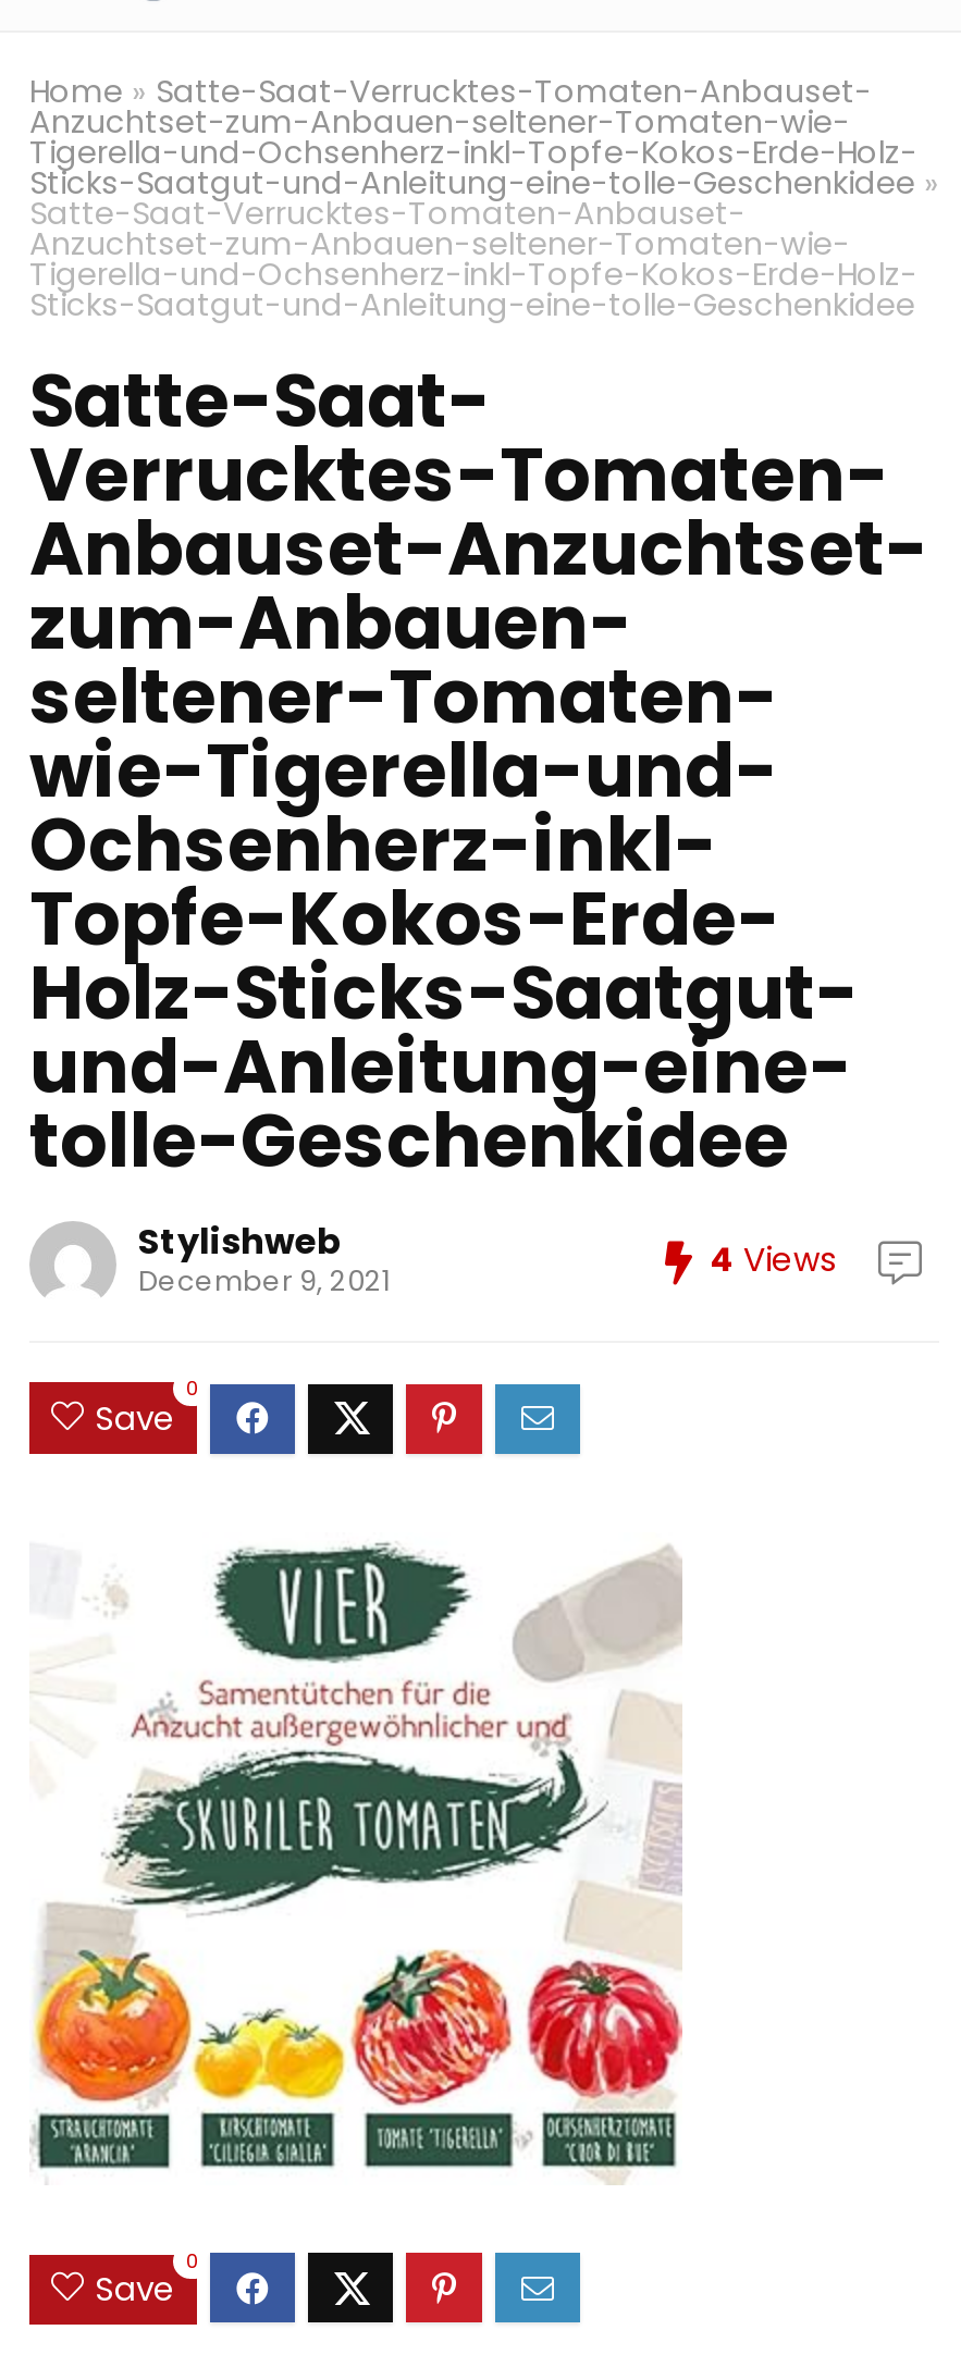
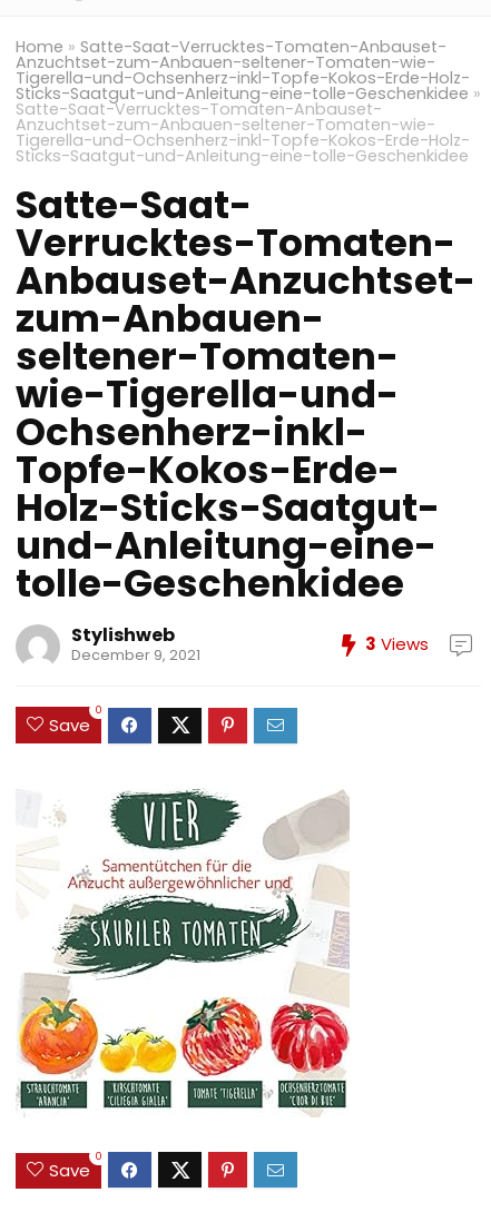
- 4 Views
+ 3 Views
